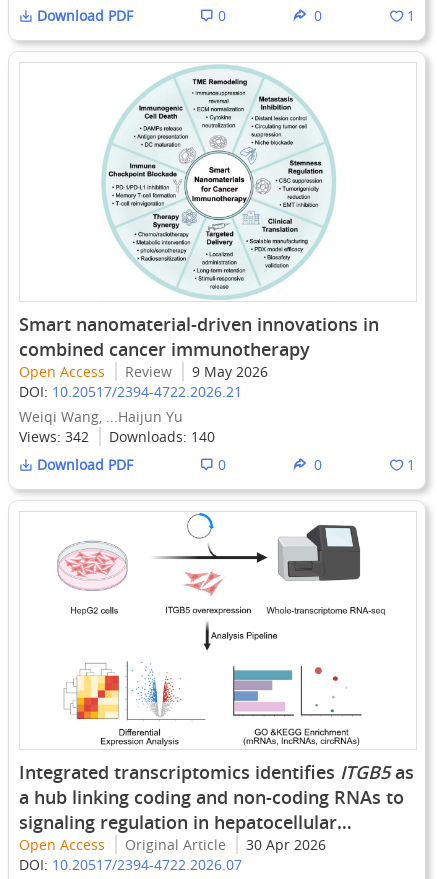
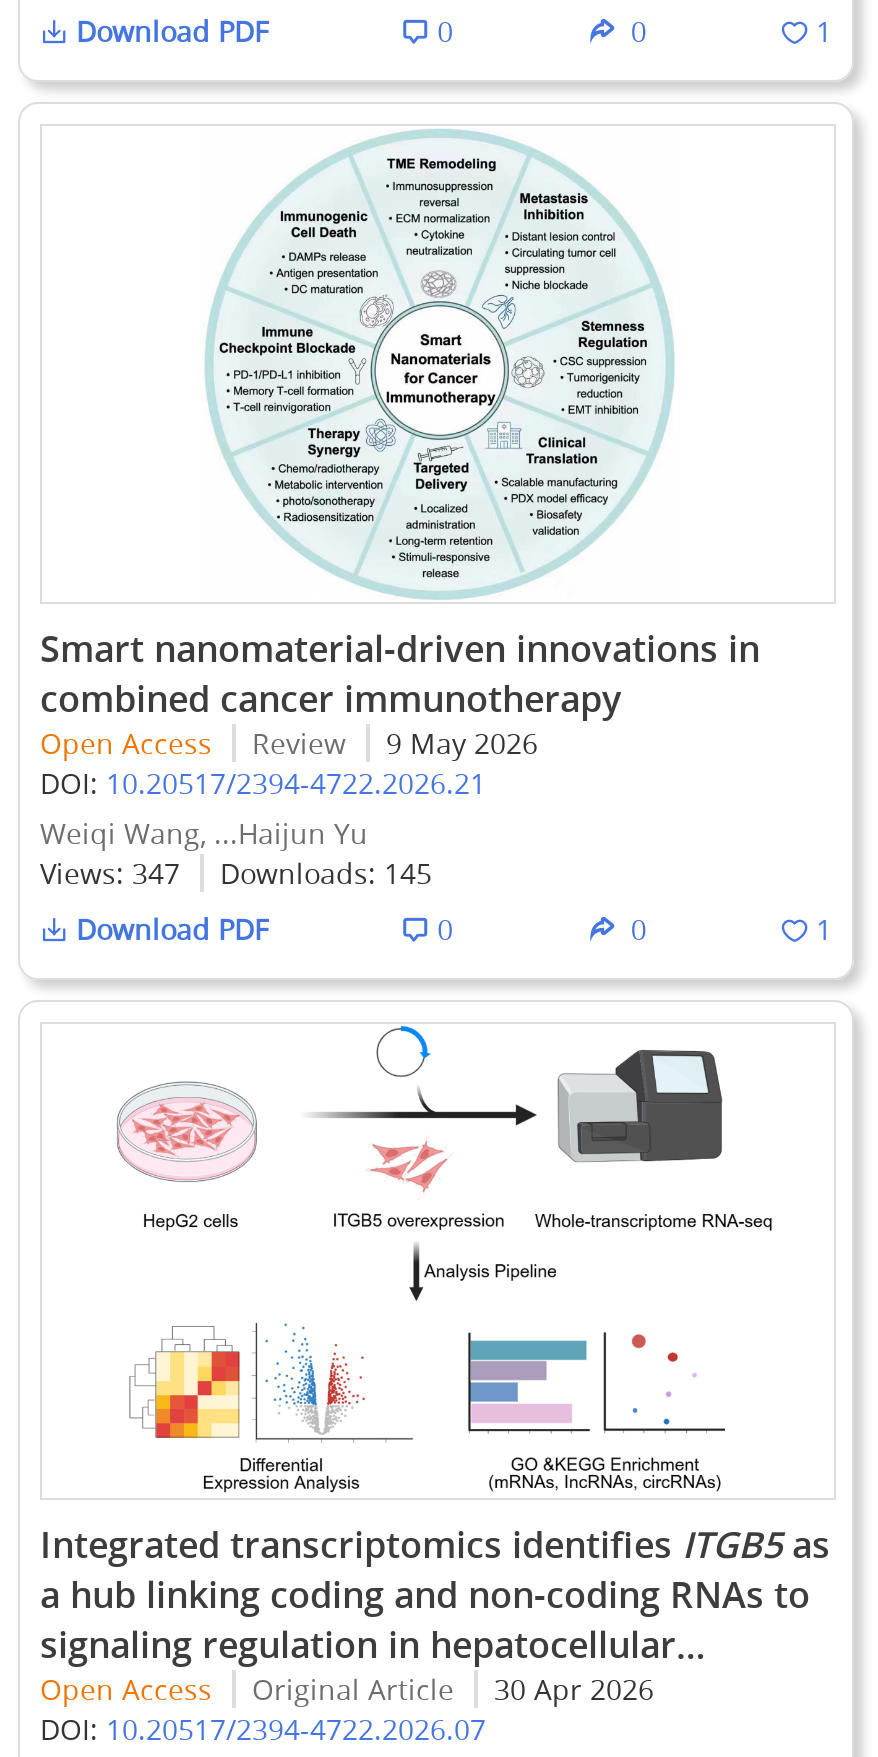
- Views: 342
+ Views: 347

- Downloads: 140
+ Downloads: 145
